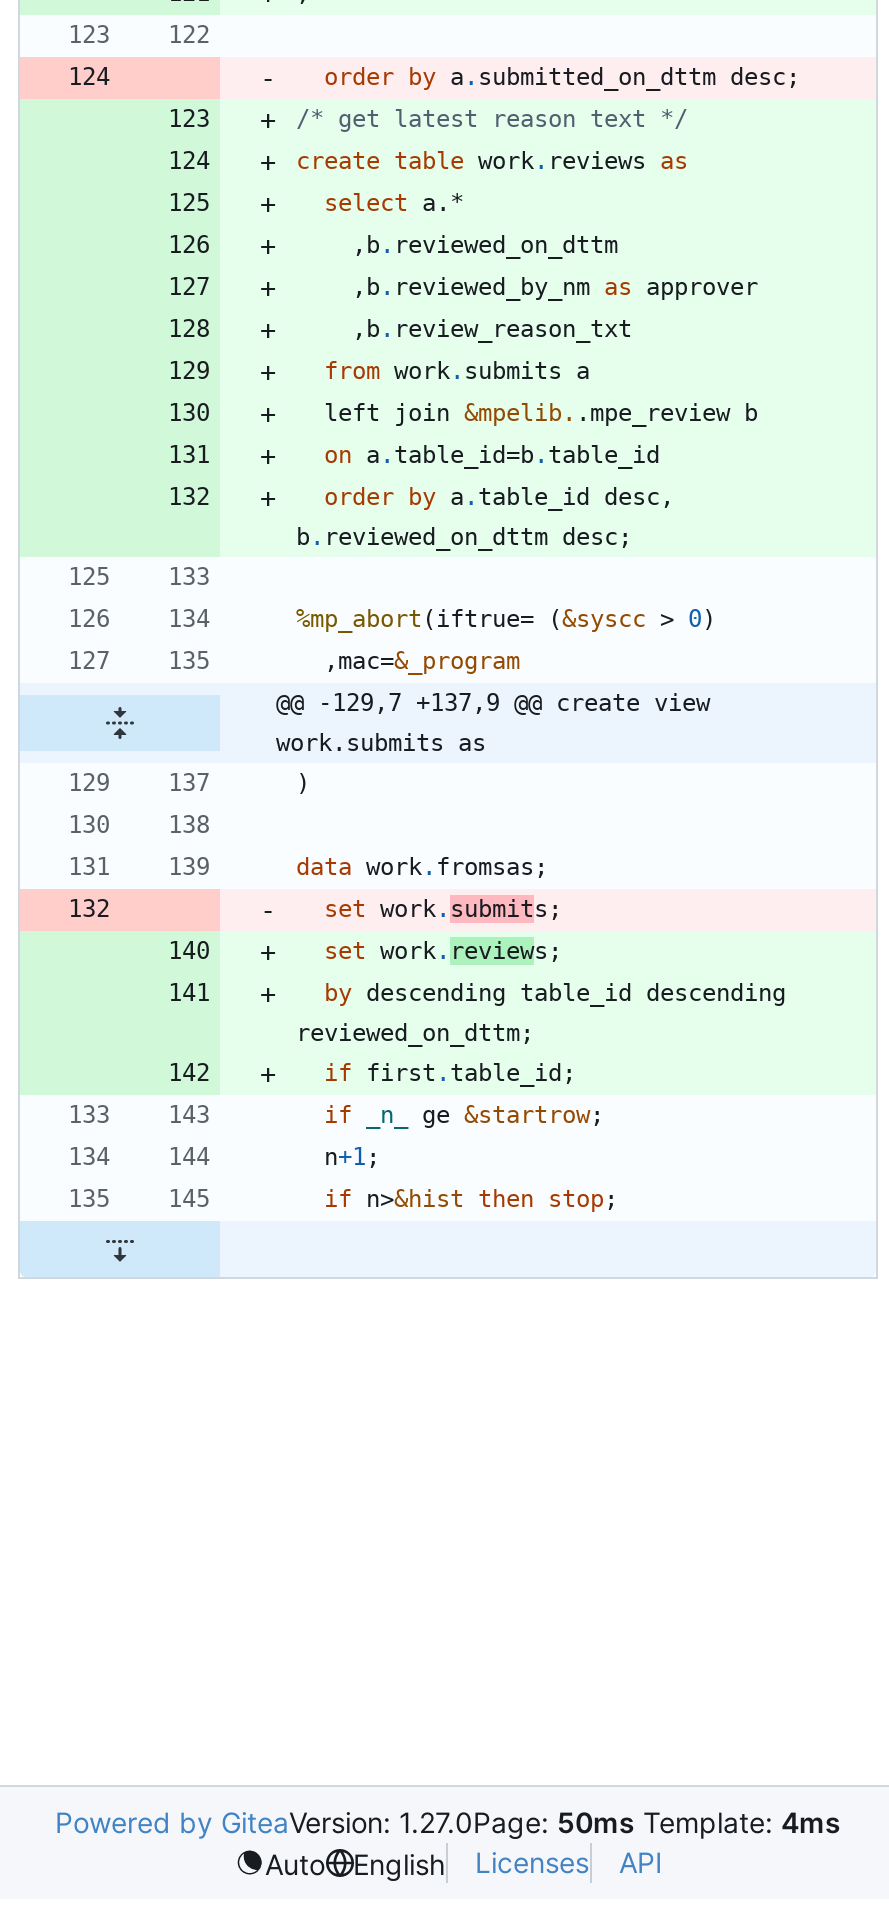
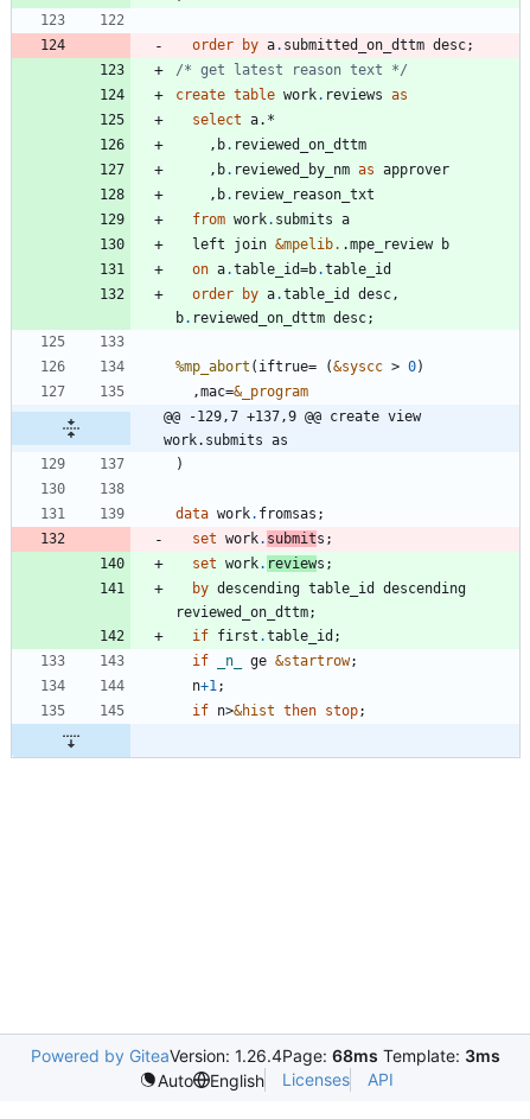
- Powered by GiteaVersion: 1.27.0Page: 50ms Template: 4ms
+ Powered by GiteaVersion: 1.26.4Page: 68ms Template: 3ms
